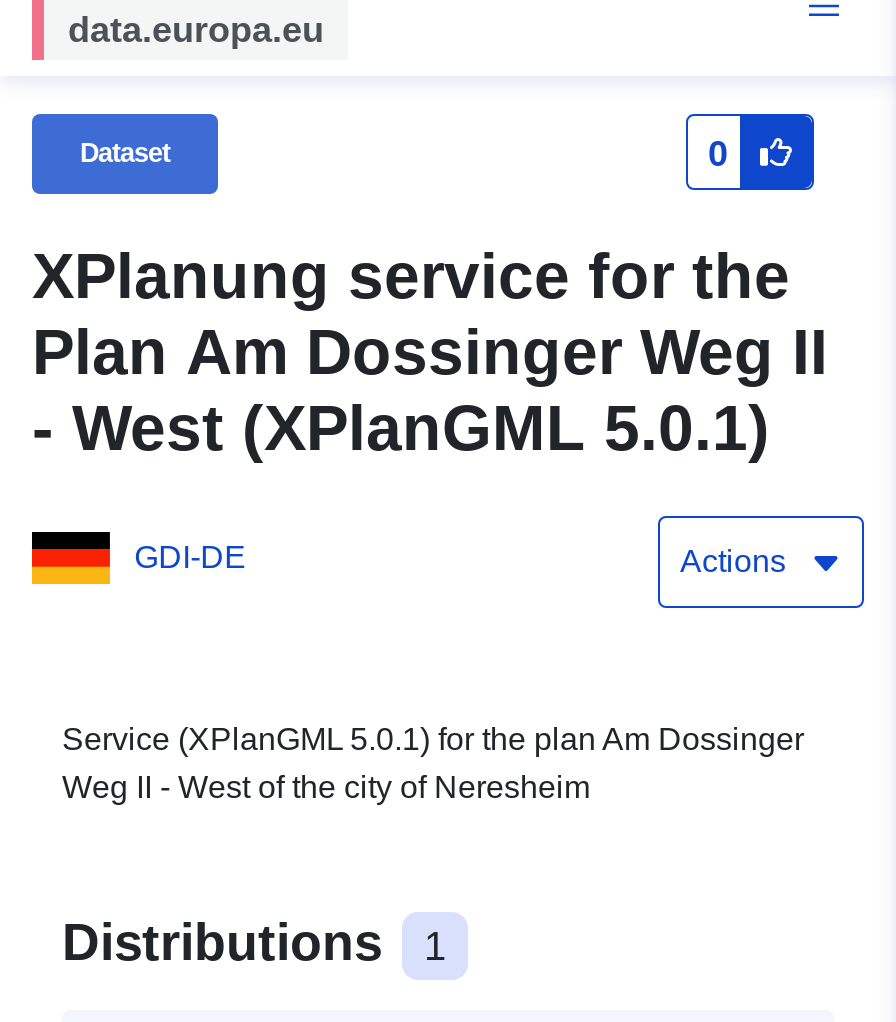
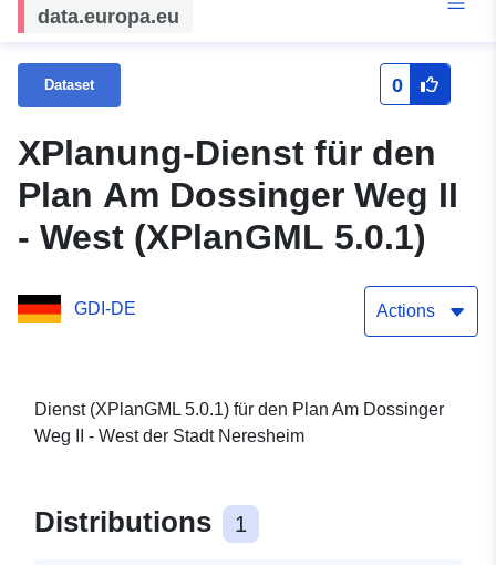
- XPlanung service for the
+ XPlanung-Dienst für den

- Service (XPlanGML 5.0.1) for the plan Am Dossinger
- Weg II - West of the city of Neresheim
+ Dienst (XPlanGML 5.0.1) für den Plan Am Dossinger
+ Weg II - West der Stadt Neresheim
